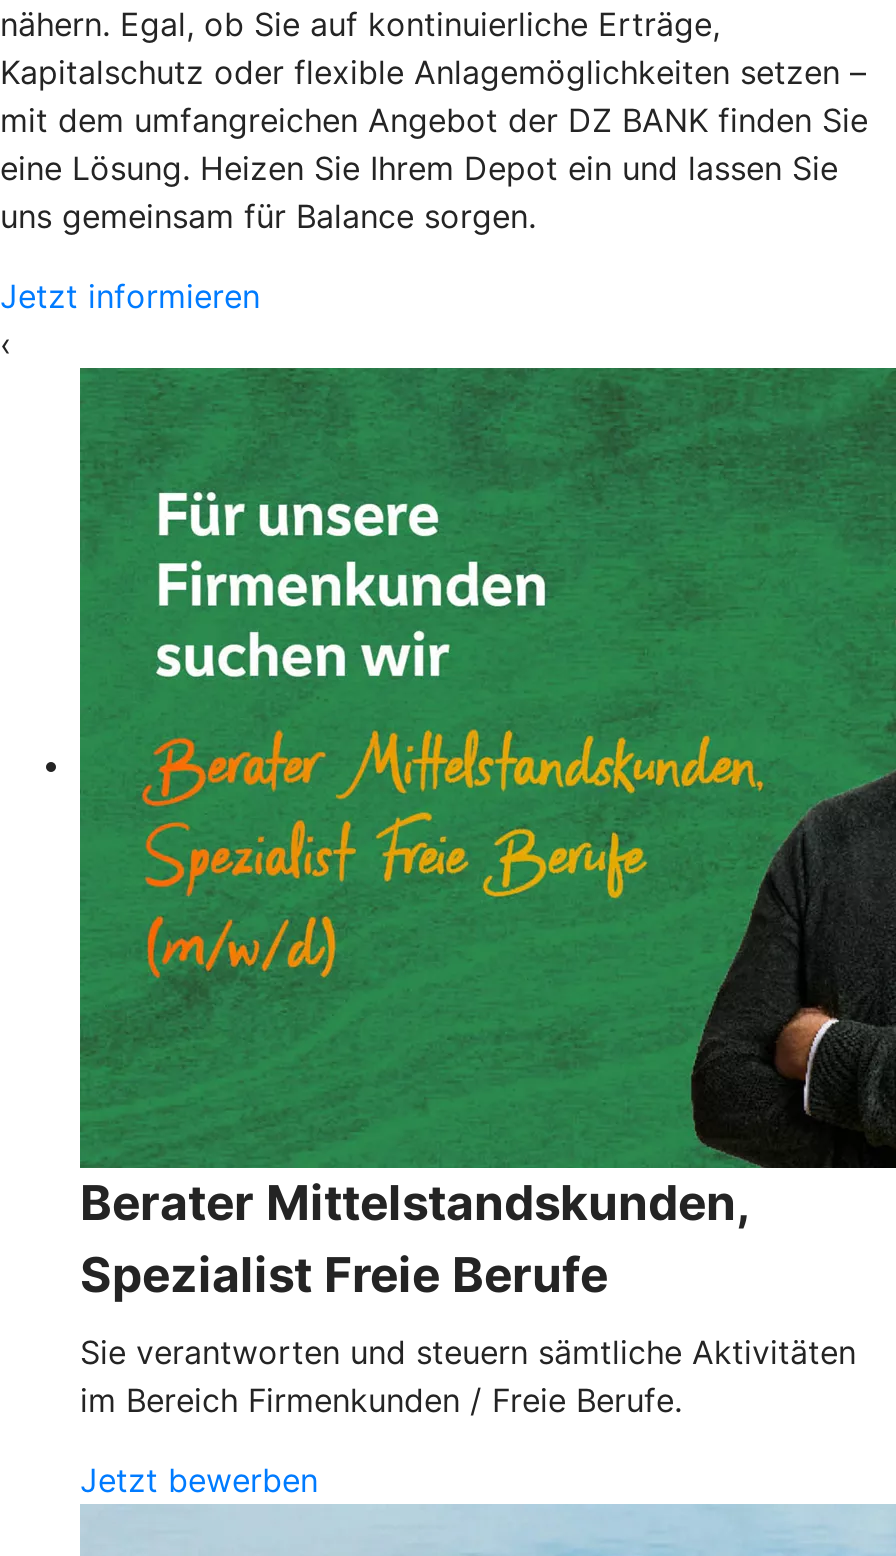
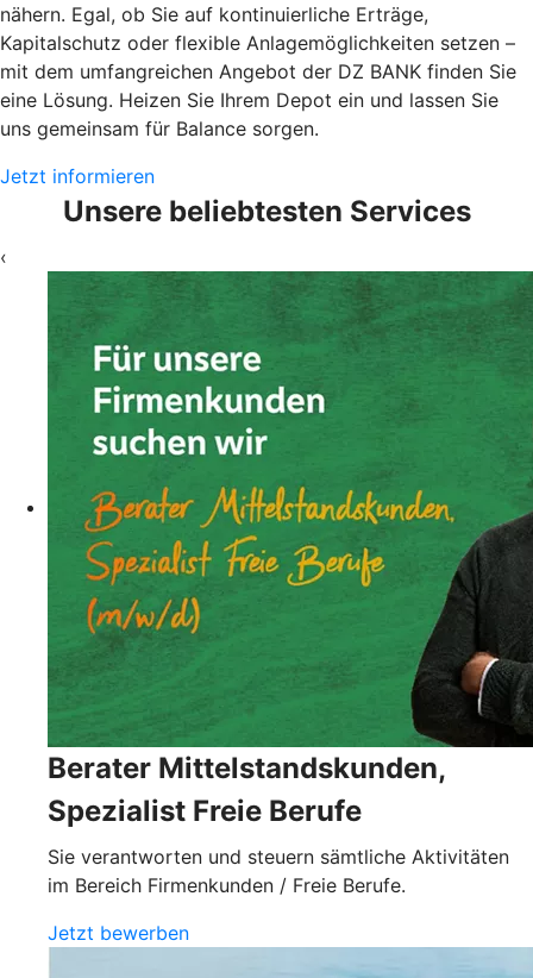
+ Unsere beliebtesten Services
